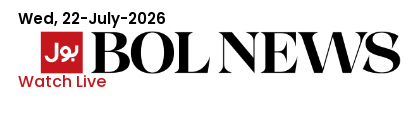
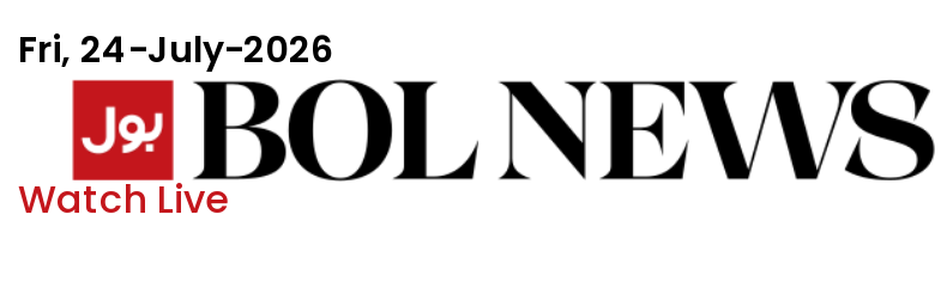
- Wed, 22-July-2026
+ Fri, 24-July-2026
